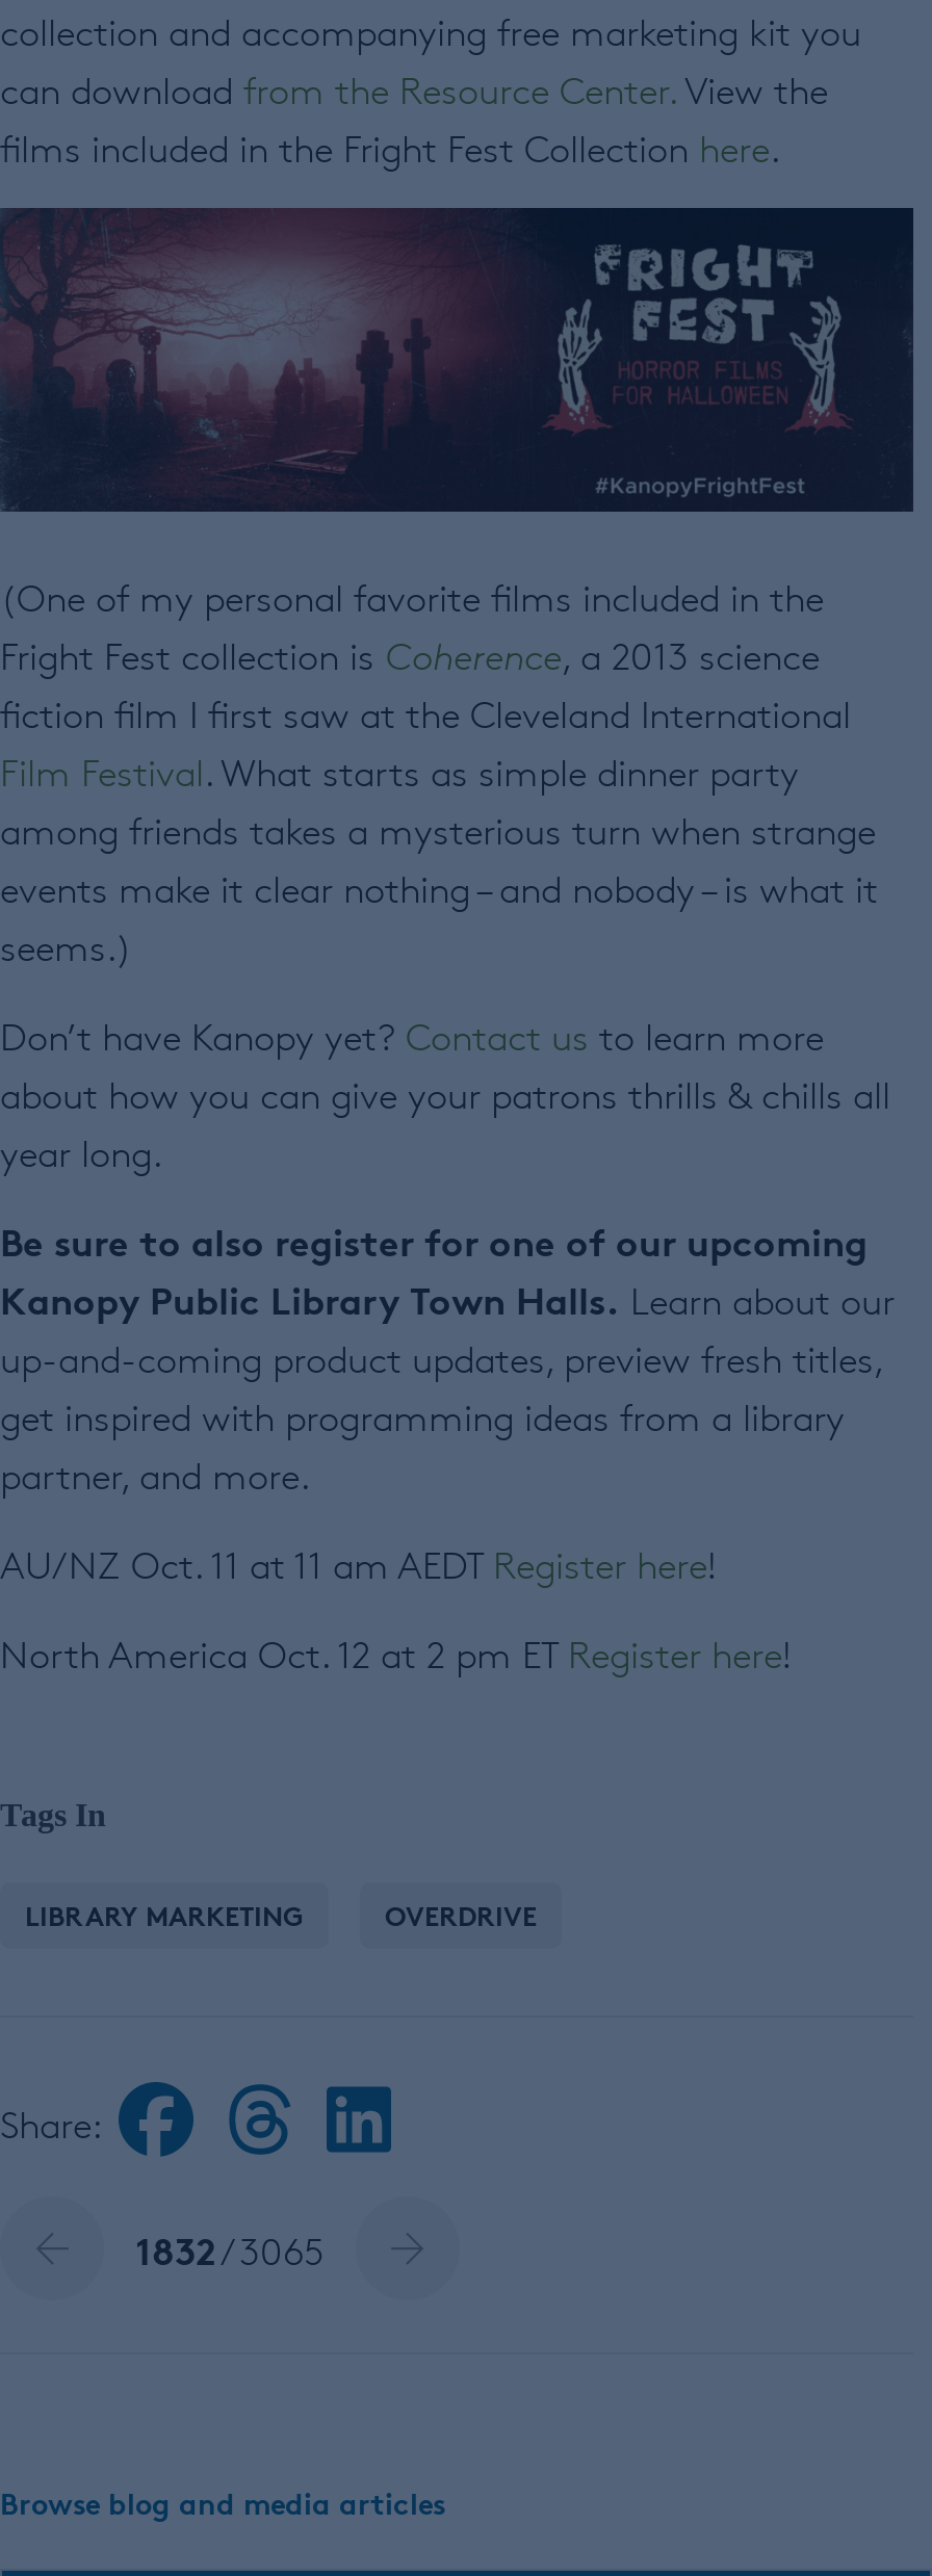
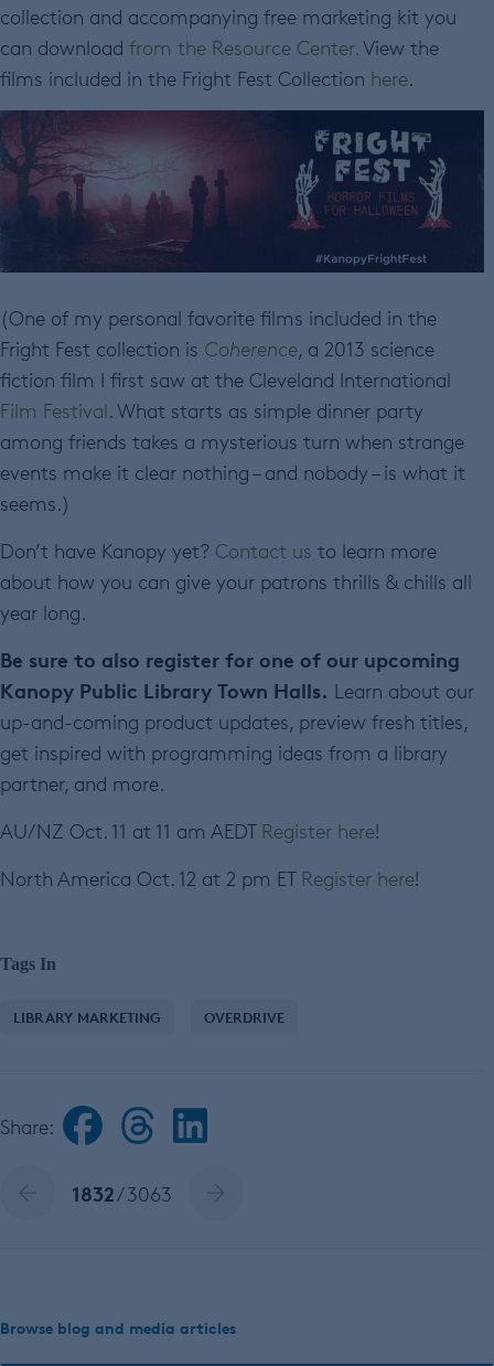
- 1832/ 3065
+ 1832/ 3063
